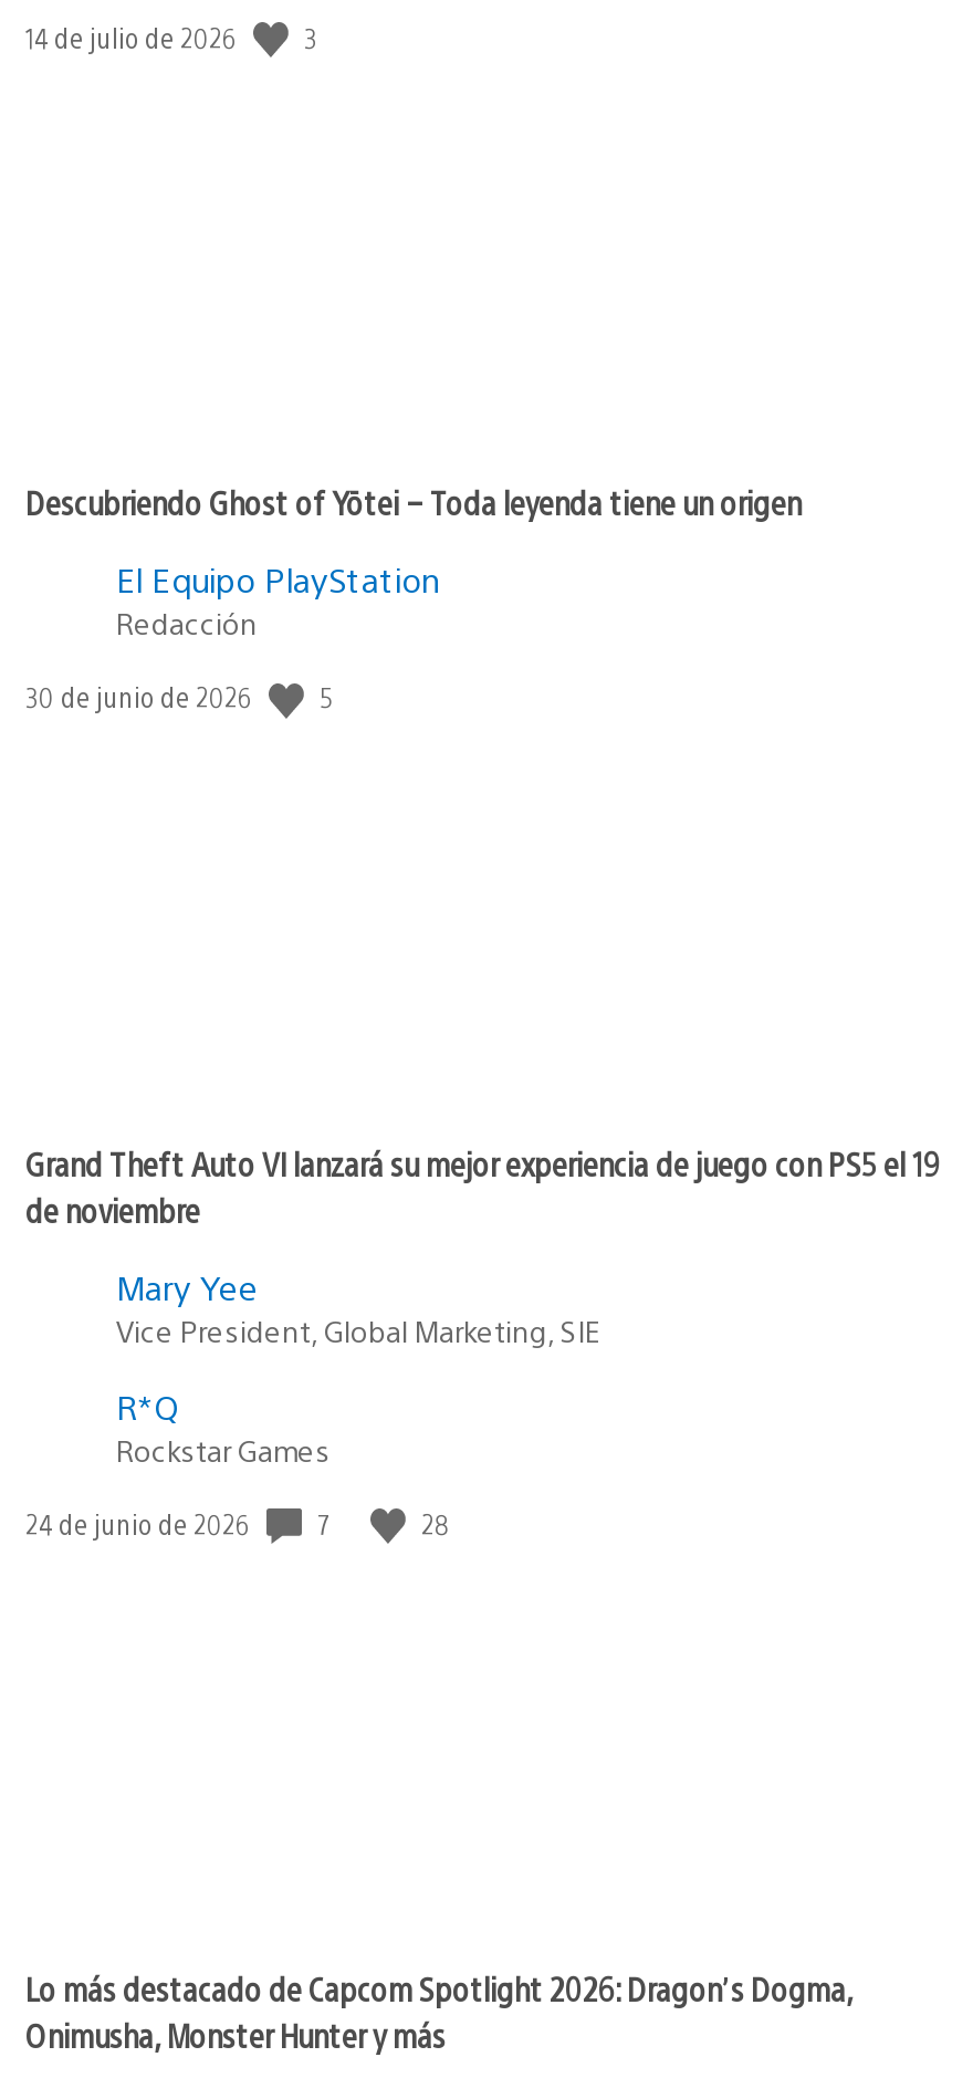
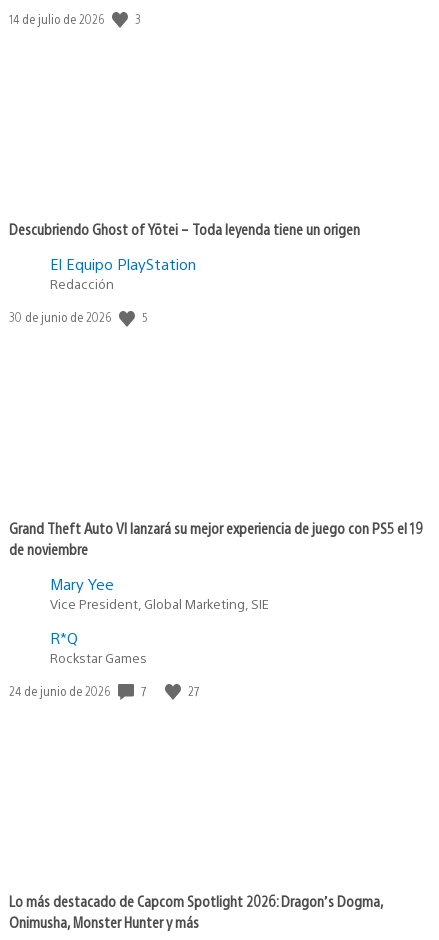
- 28
+ 27
